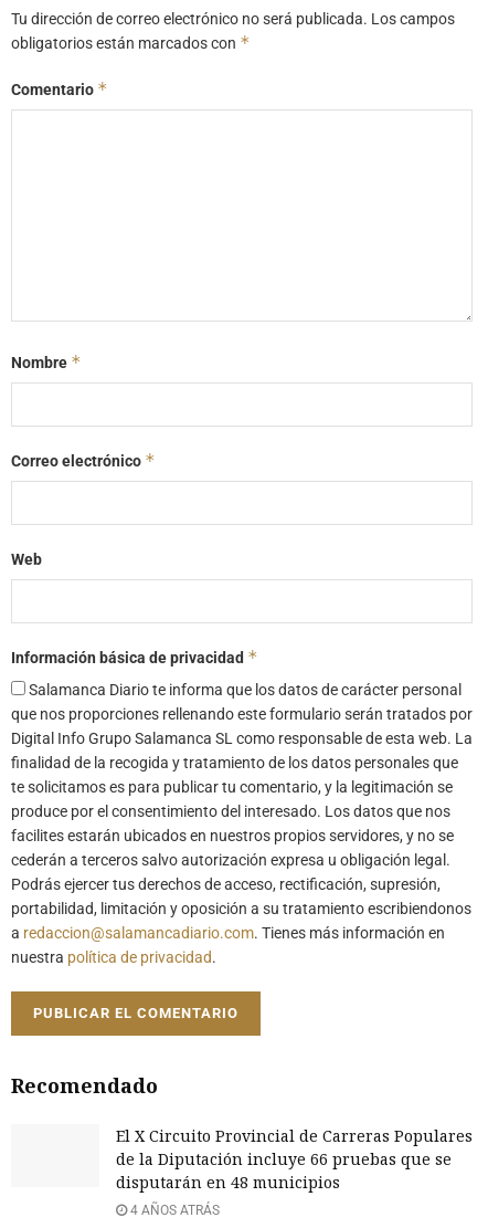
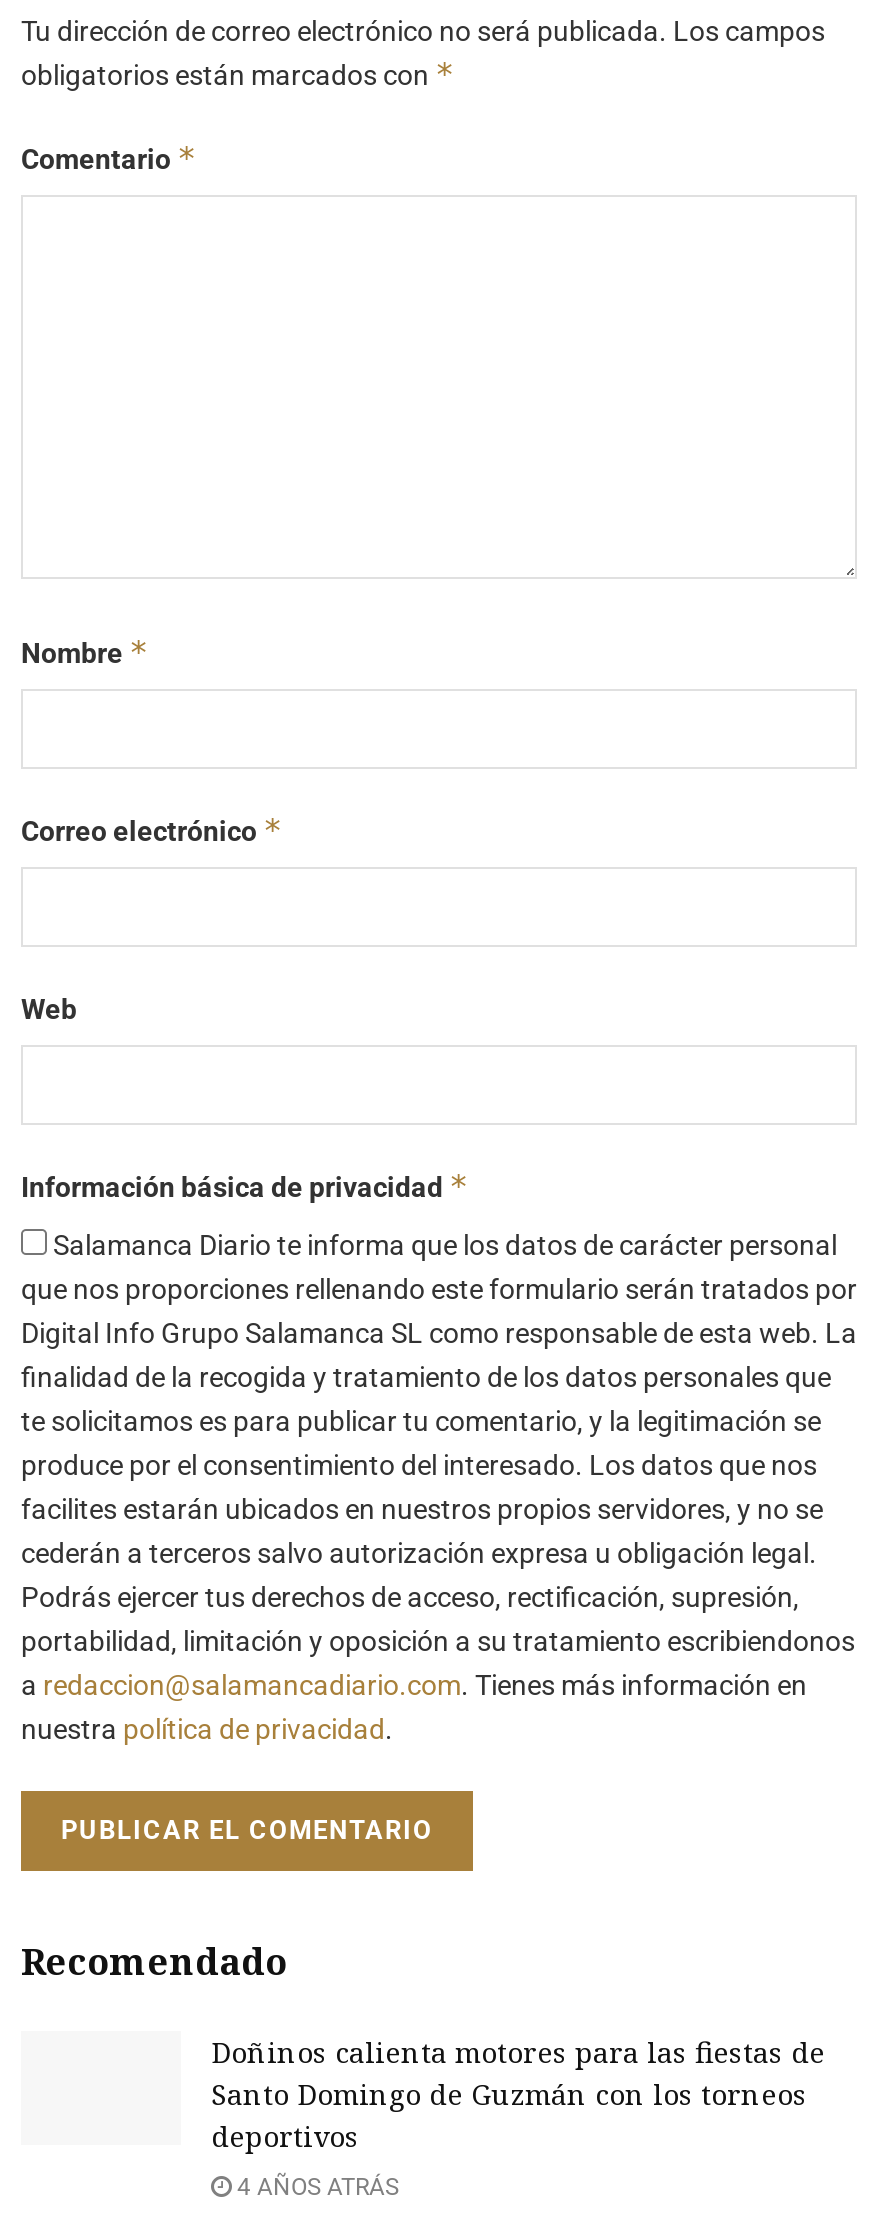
- El X Circuito Provincial de Carreras Populares
- de la Diputación incluye 66 pruebas que se
- disputarán en 48 municipios
+ Doñinos calienta motores para las fiestas de
+ Santo Domingo de Guzmán con los torneos
+ deportivos
